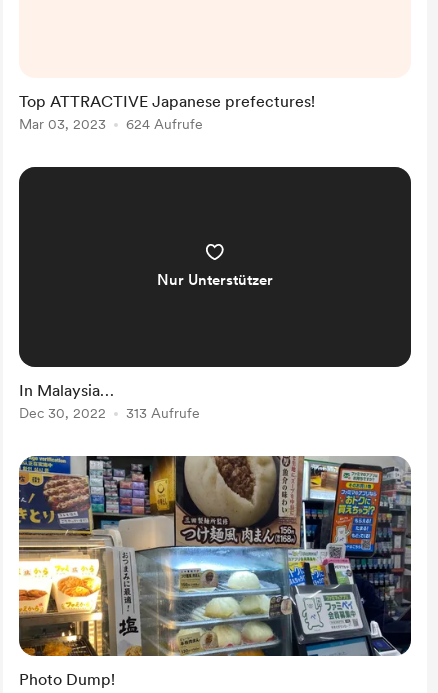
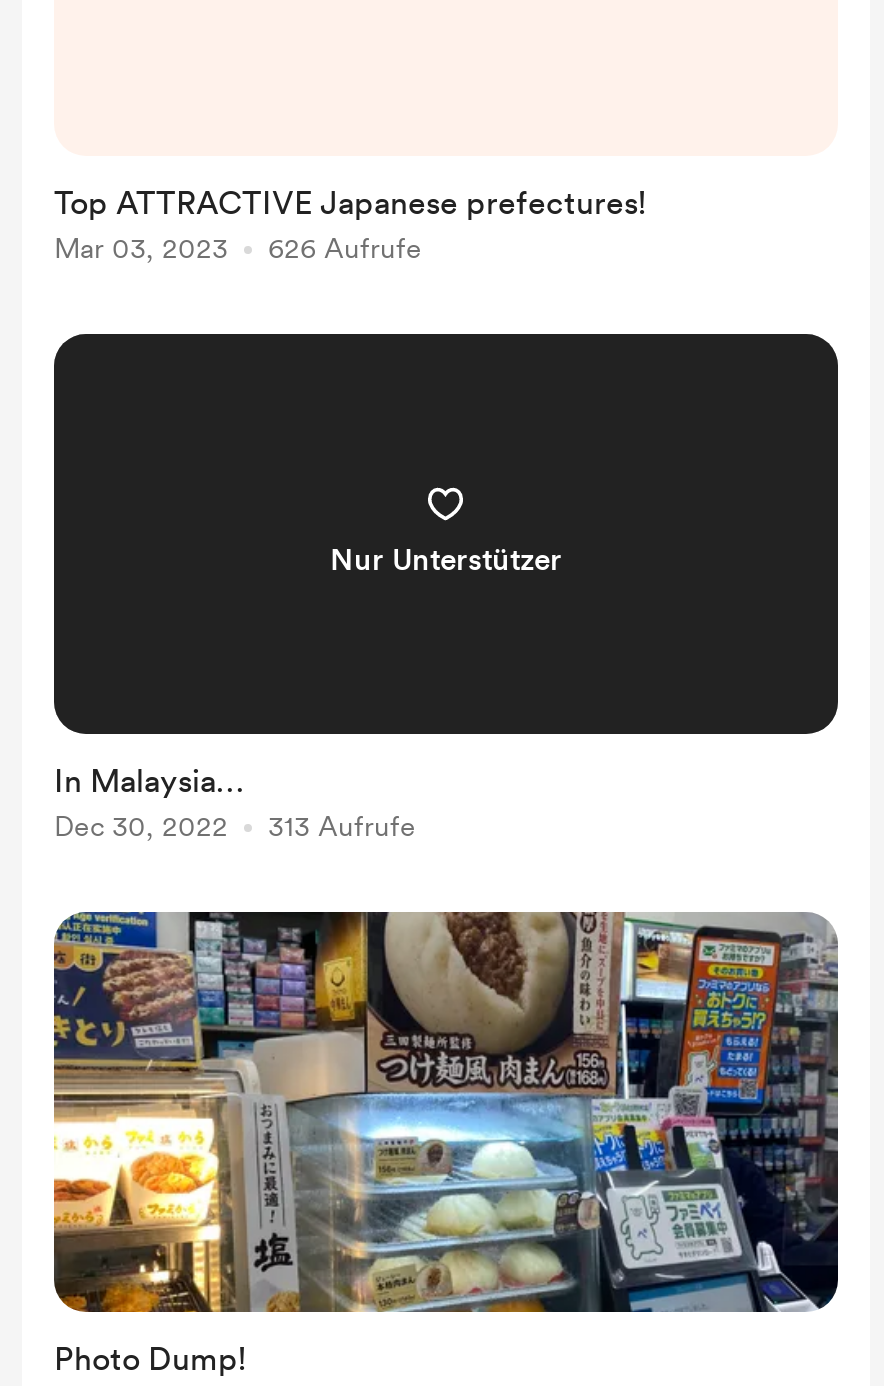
- Mar 03, 2023 624 Aufrufe
+ Mar 03, 2023 626 Aufrufe
